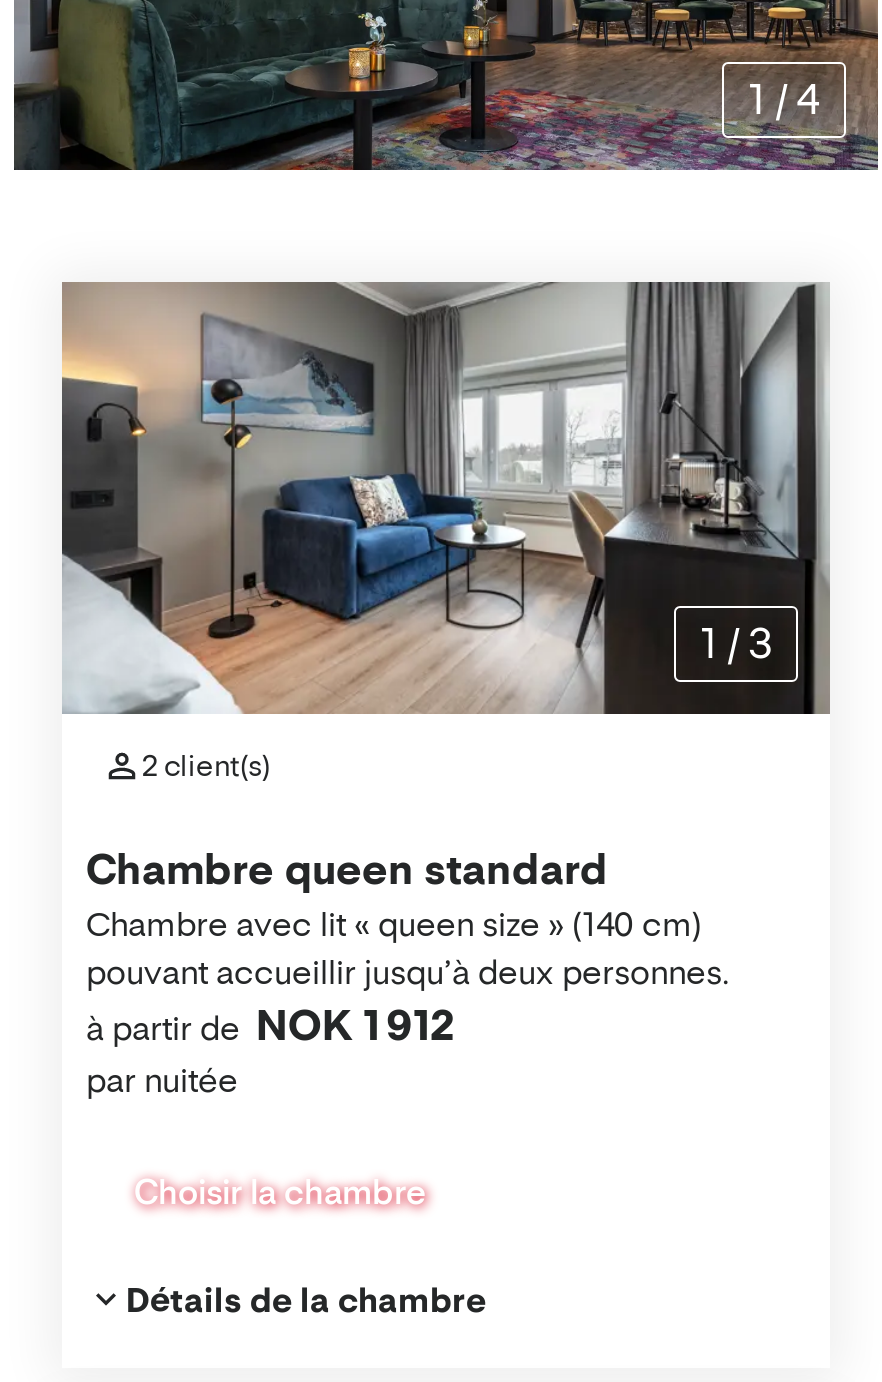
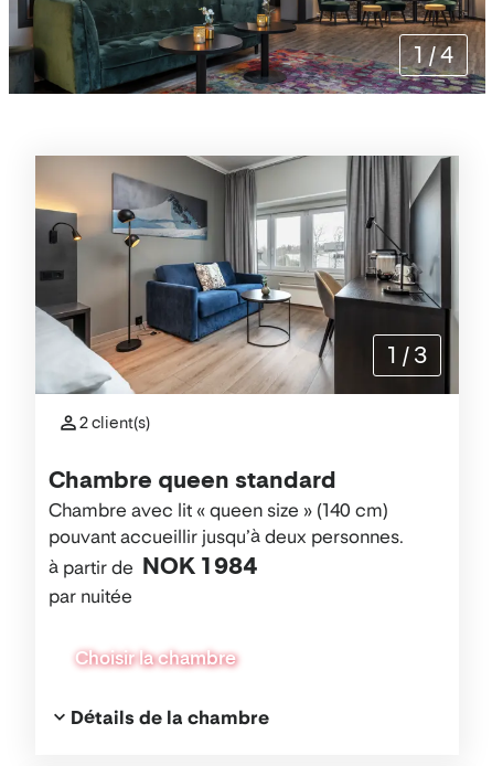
- à partir de NOK 1 912
+ à partir de NOK 1 984
